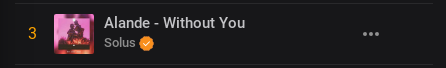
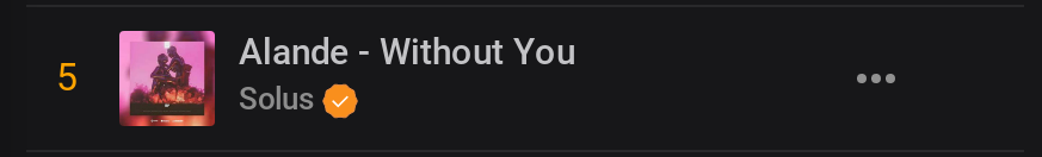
- 3
+ 5
